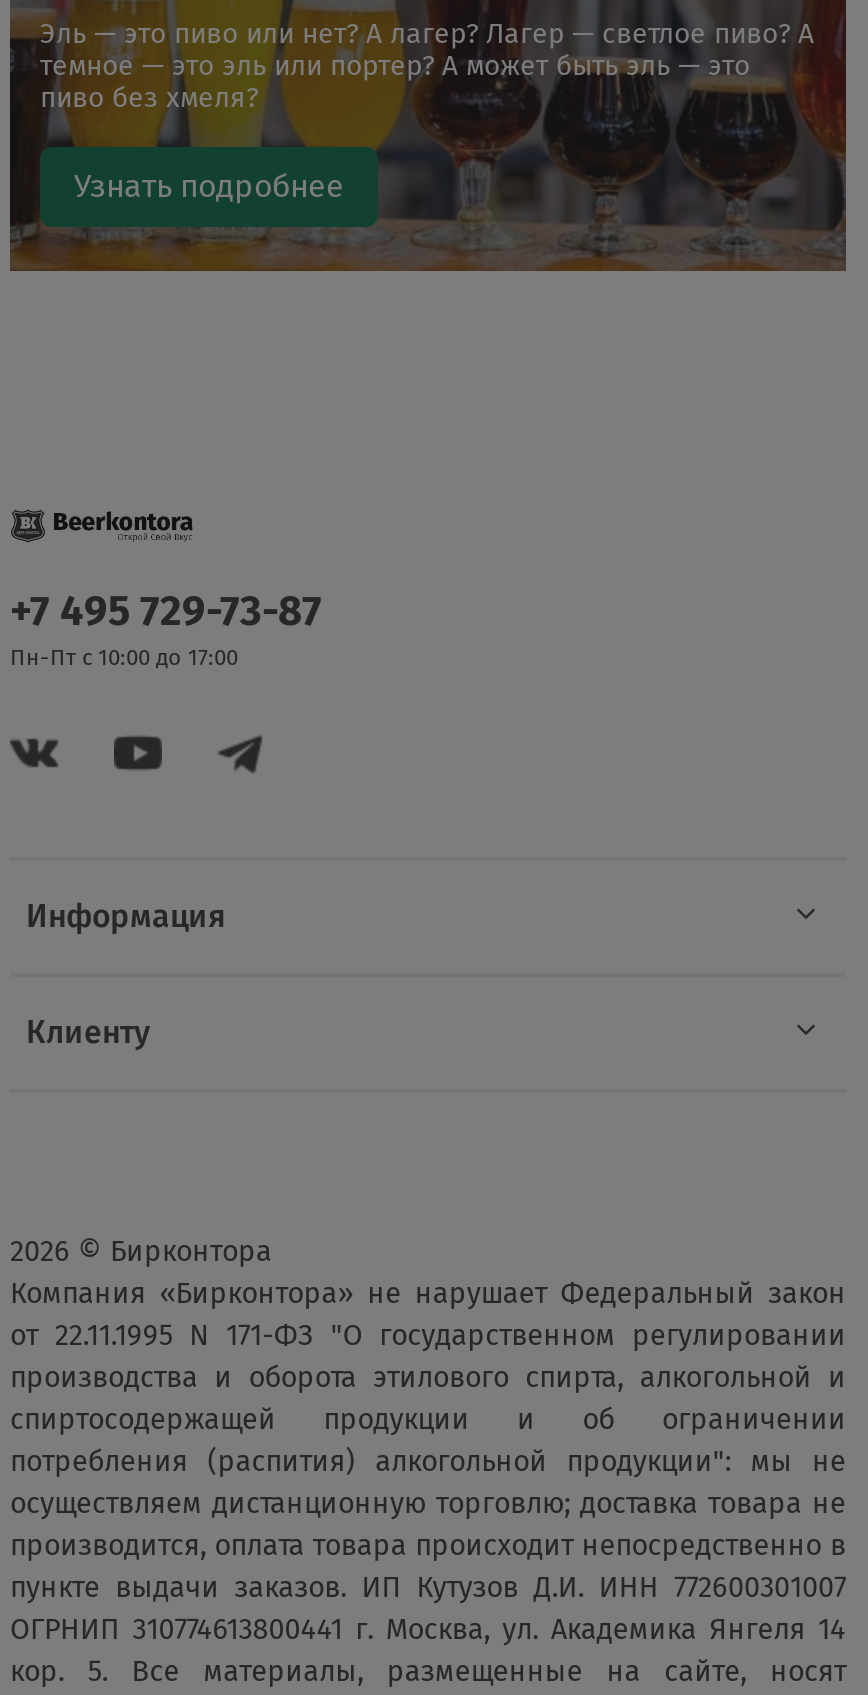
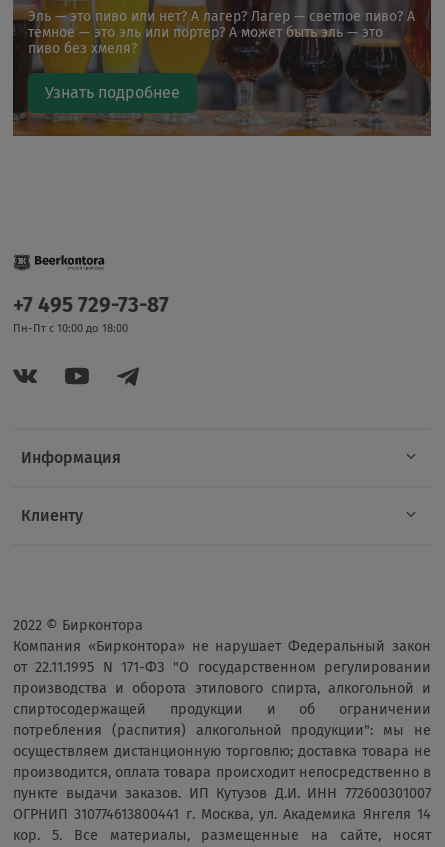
- Пн-Пт с 10:00 до 17:00
+ Пн-Пт с 10:00 до 18:00

- 2026 © Бирконтора
+ 2022 © Бирконтора
